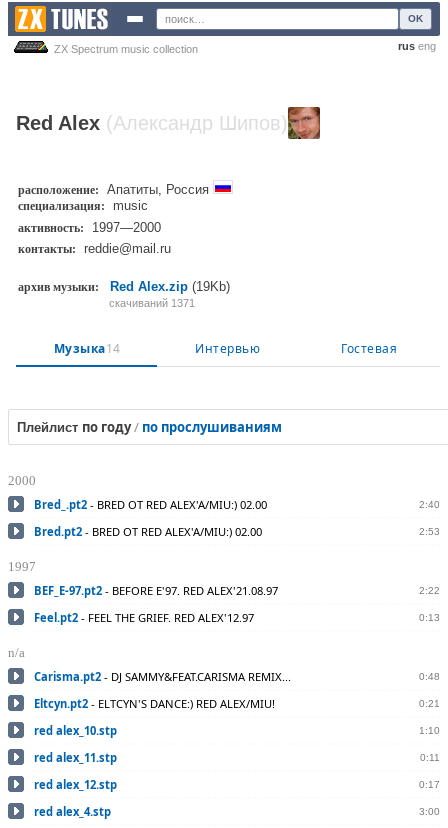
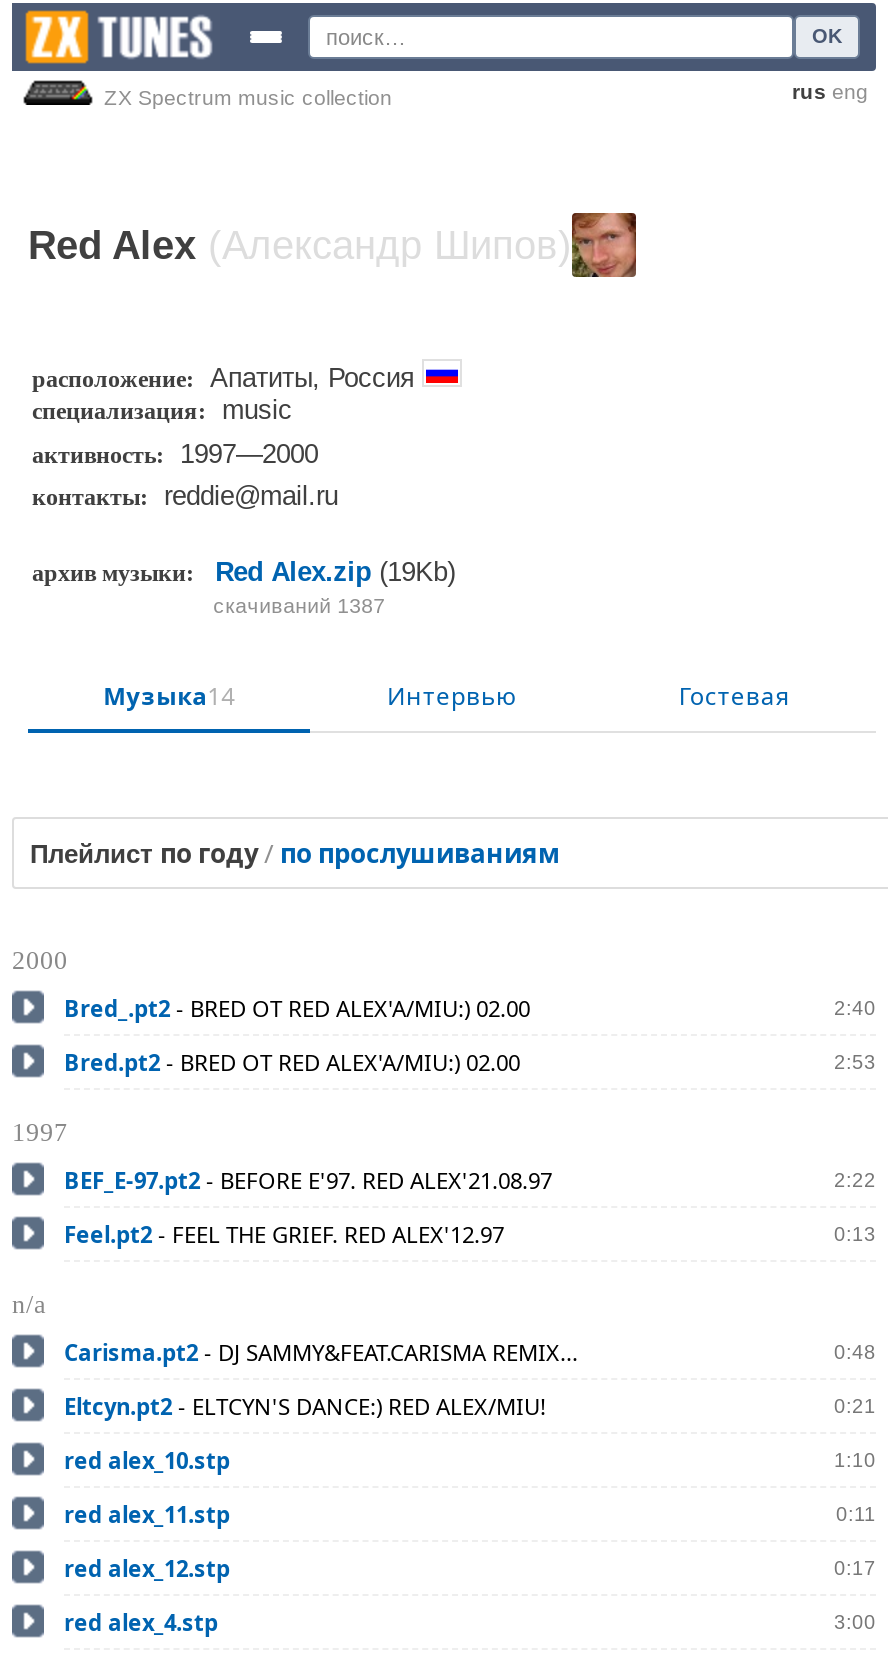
- скачиваний 1371
+ скачиваний 1387
